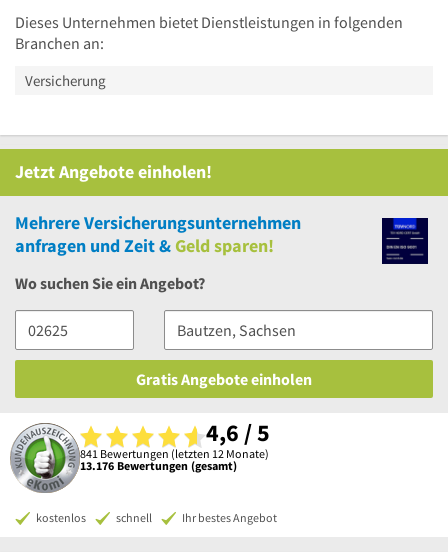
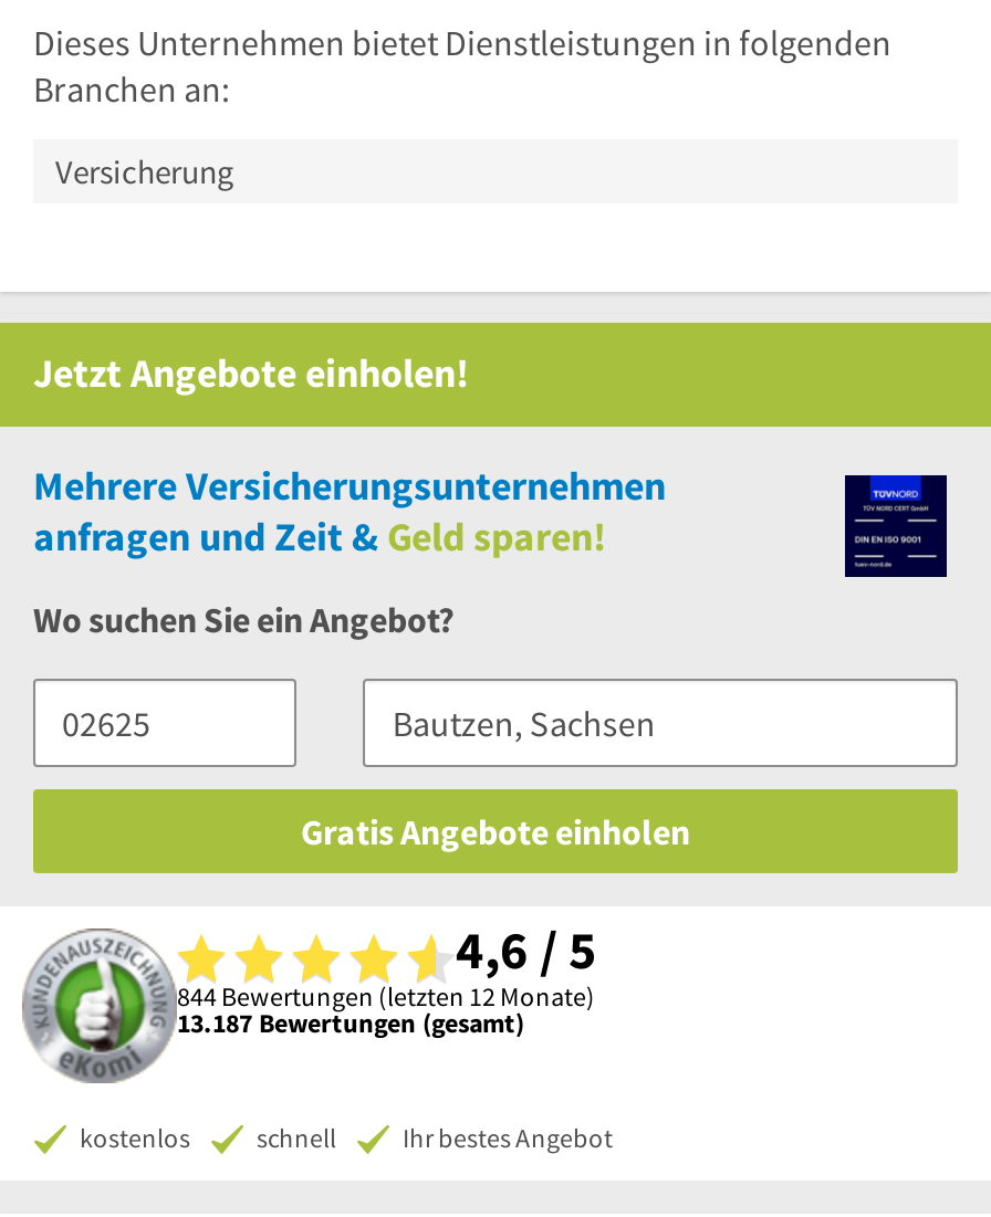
- 841 Bewertungen (letzten 12 Monate)
+ 844 Bewertungen (letzten 12 Monate)

- 13.176 Bewertungen (gesamt)
+ 13.187 Bewertungen (gesamt)
